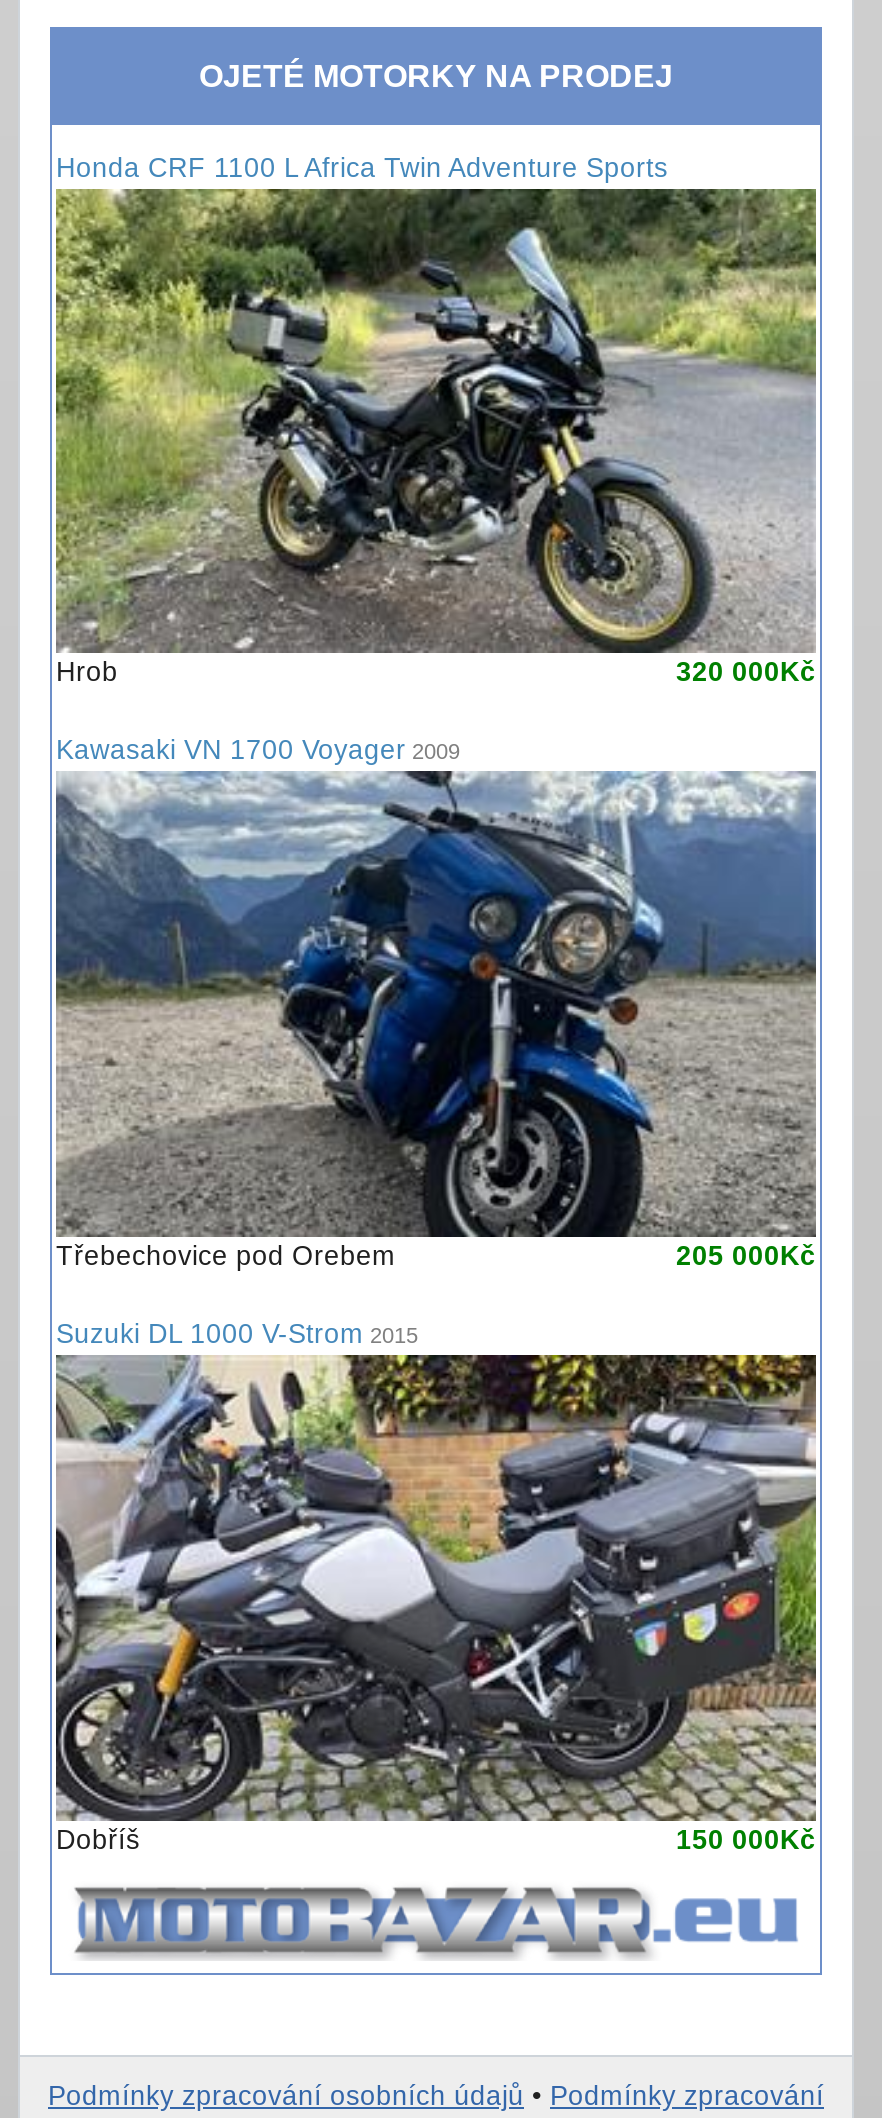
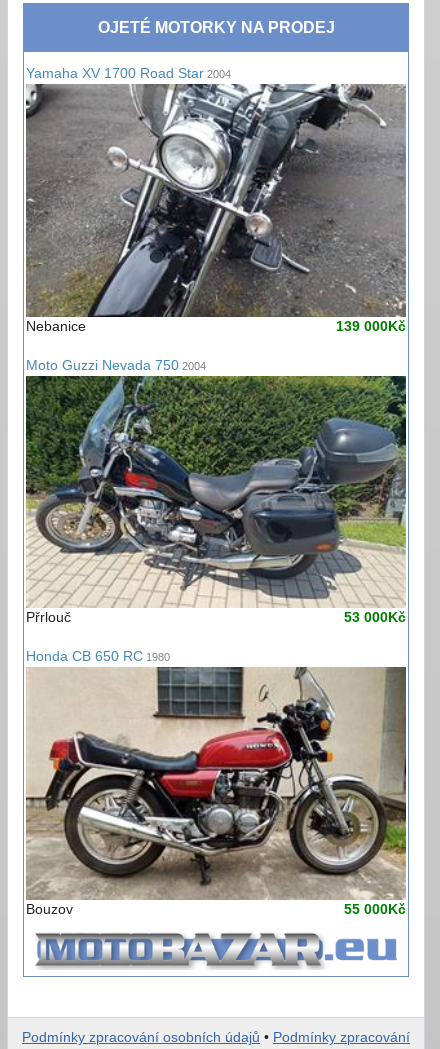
- Honda CRF 1100 L Africa Twin Adventure Sports
+ Yamaha XV 1700 Road Star 2004

- [image]
- 320 000Kč
- Hrob
+ [image]
+ 139 000Kč
+ Nebanice

- Kawasaki VN 1700 Voyager 2009
+ Moto Guzzi Nevada 750 2004

- [image]
- 205 000Kč
- Třebechovice pod Orebem
+ [image]
+ 53 000Kč
+ Přrlouč

- Suzuki DL 1000 V-Strom 2015
+ Honda CB 650 RC 1980

- [image]
- 150 000Kč
- Dobříš
+ [image]
+ 55 000Kč
+ Bouzov
